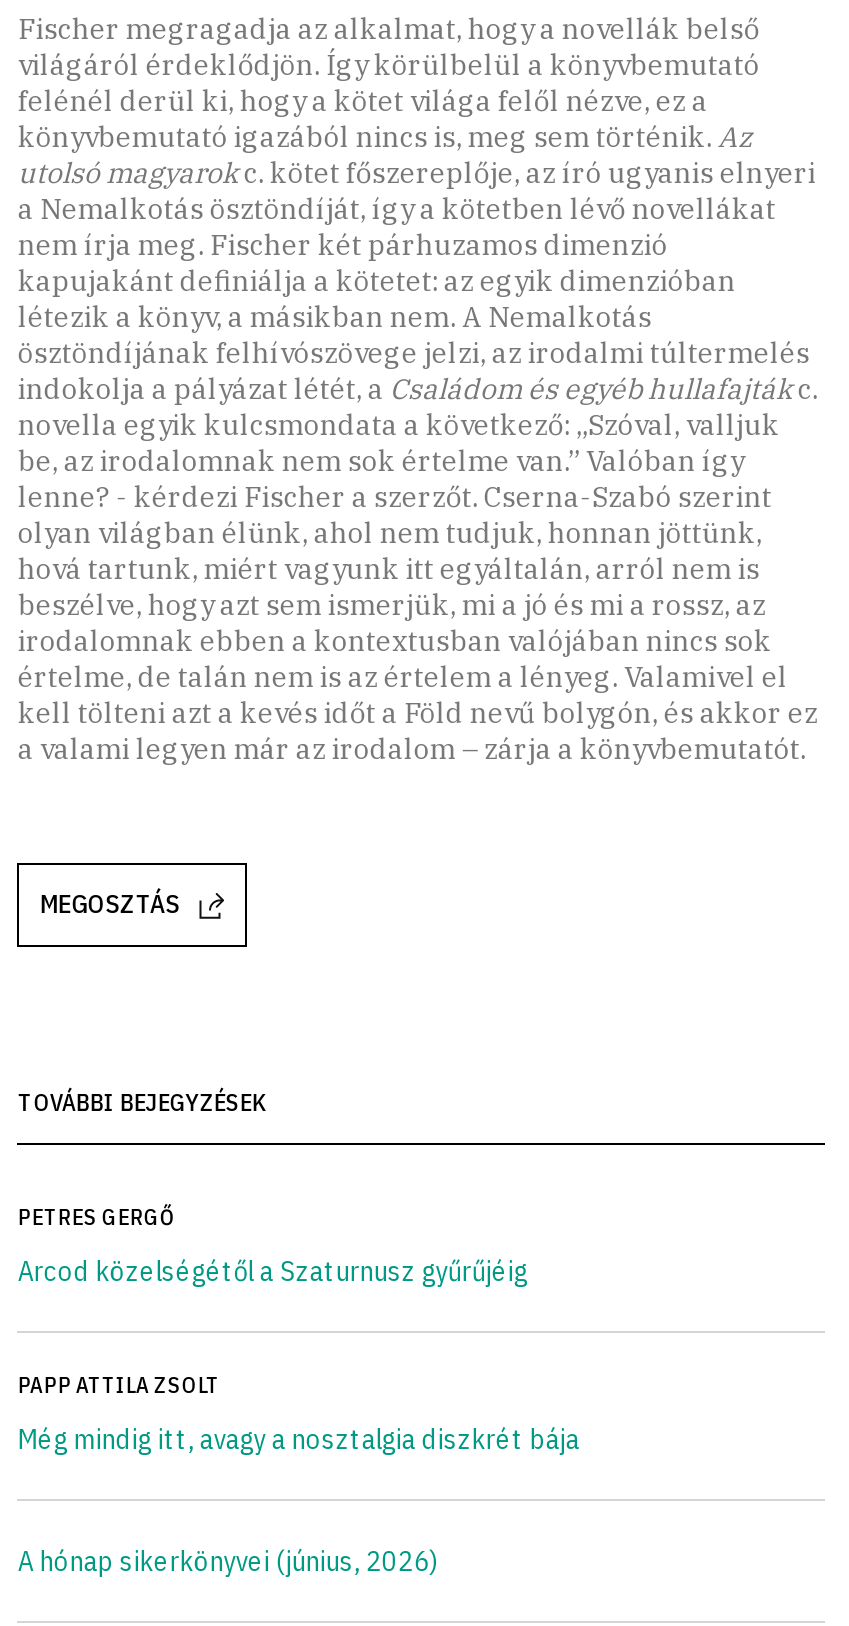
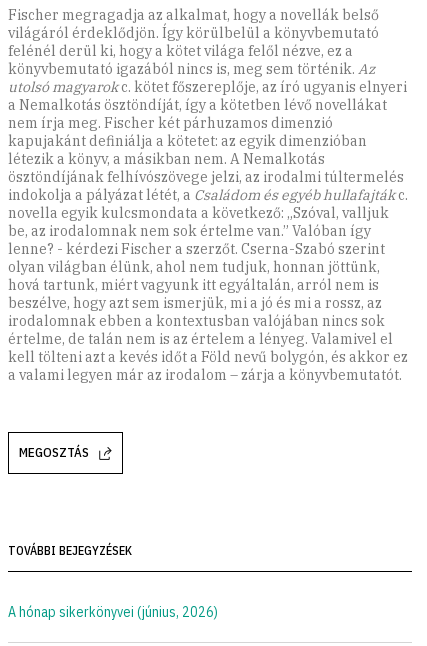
- PETRES GERGŐ
- Arcod közelségétől a Szaturnusz gyűrűjéig
- PAPP ATTILA ZSOLT
- Még mindig itt, avagy a nosztalgia diszkrét bája
